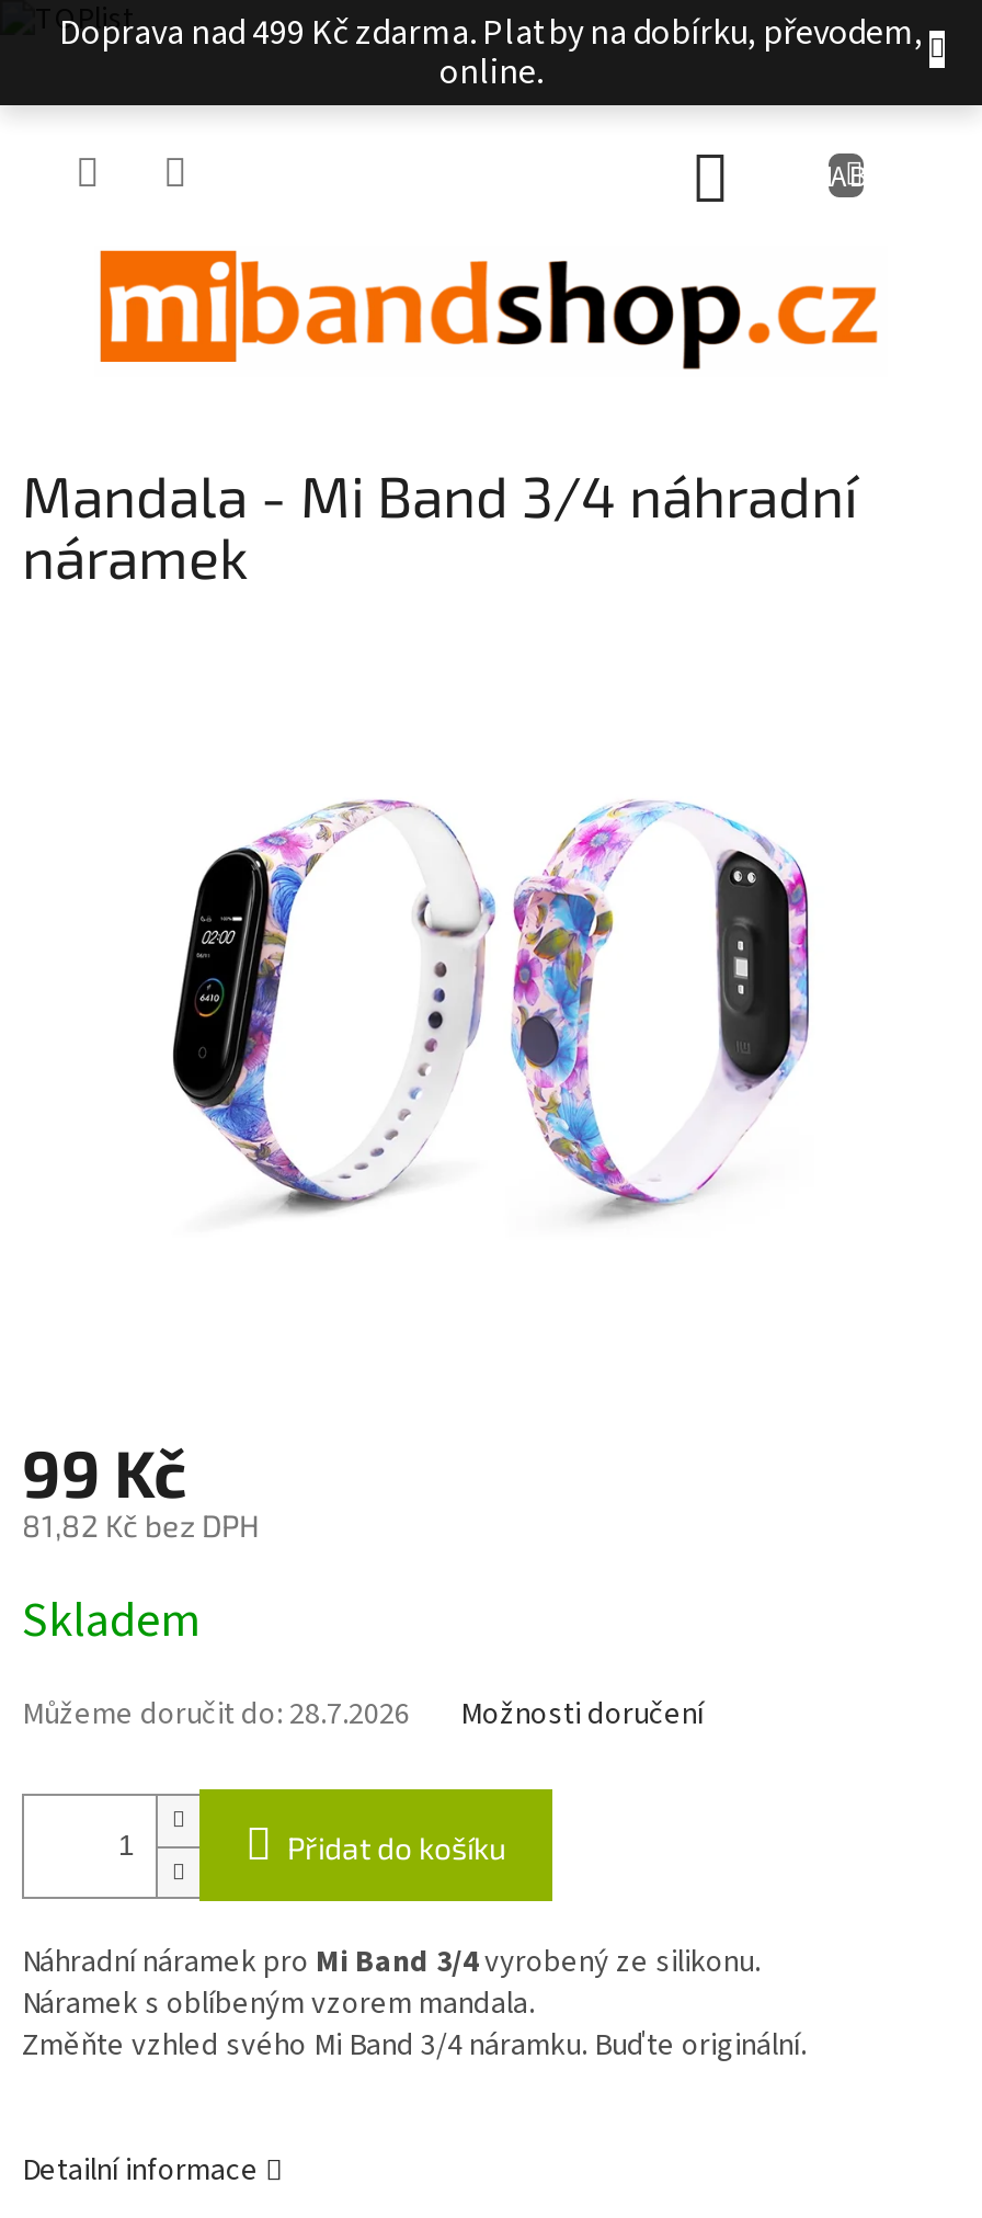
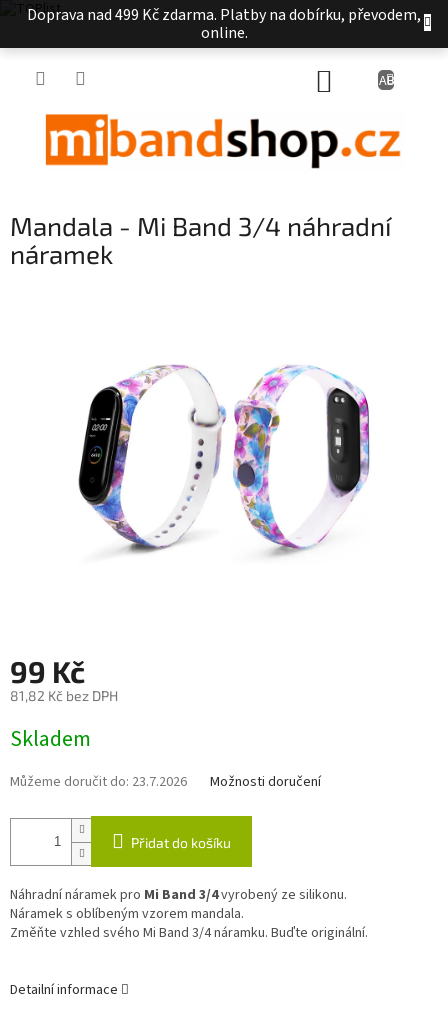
- Můžeme doručit do: 28.7.2026
+ Můžeme doručit do: 23.7.2026
